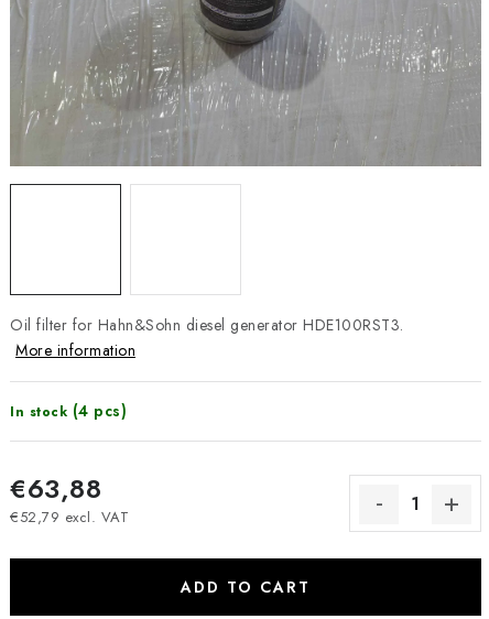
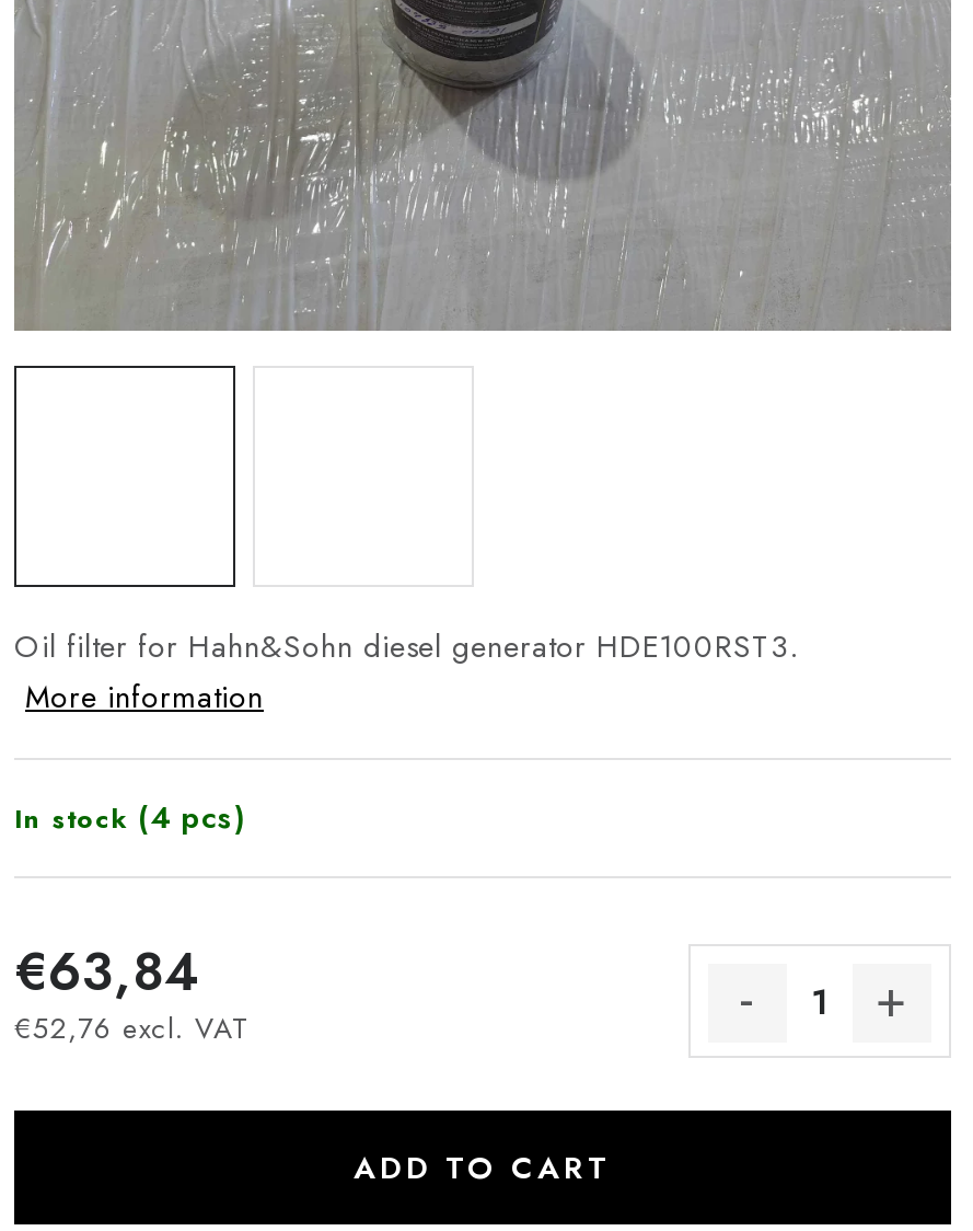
- €63,88
+ €63,84

- €52,79 excl. VAT
+ €52,76 excl. VAT
